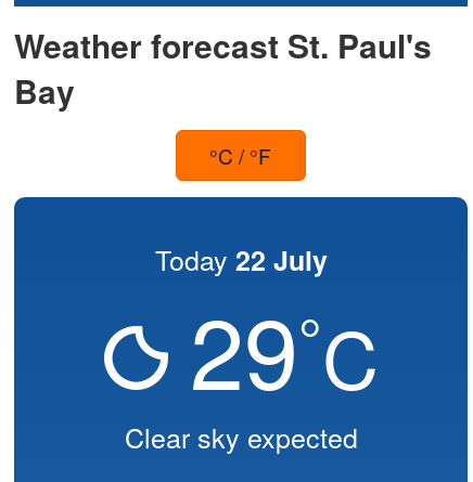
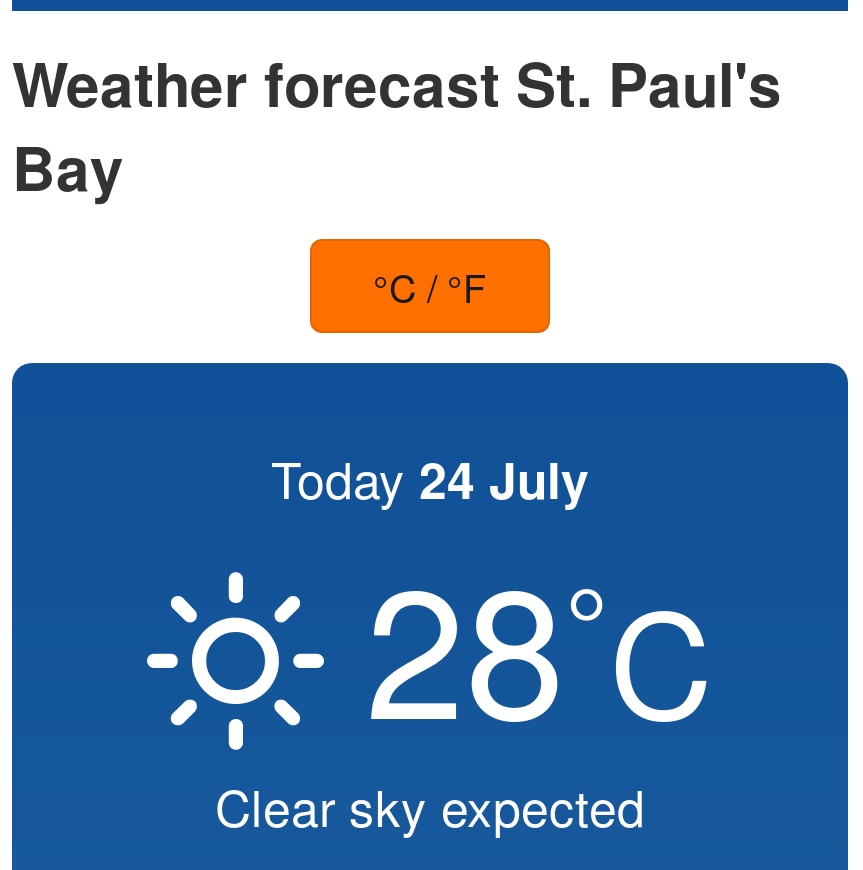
- Today 22 July
+ Today 24 July

- [image]
- 29°C
+ [image]
+ 28°C
